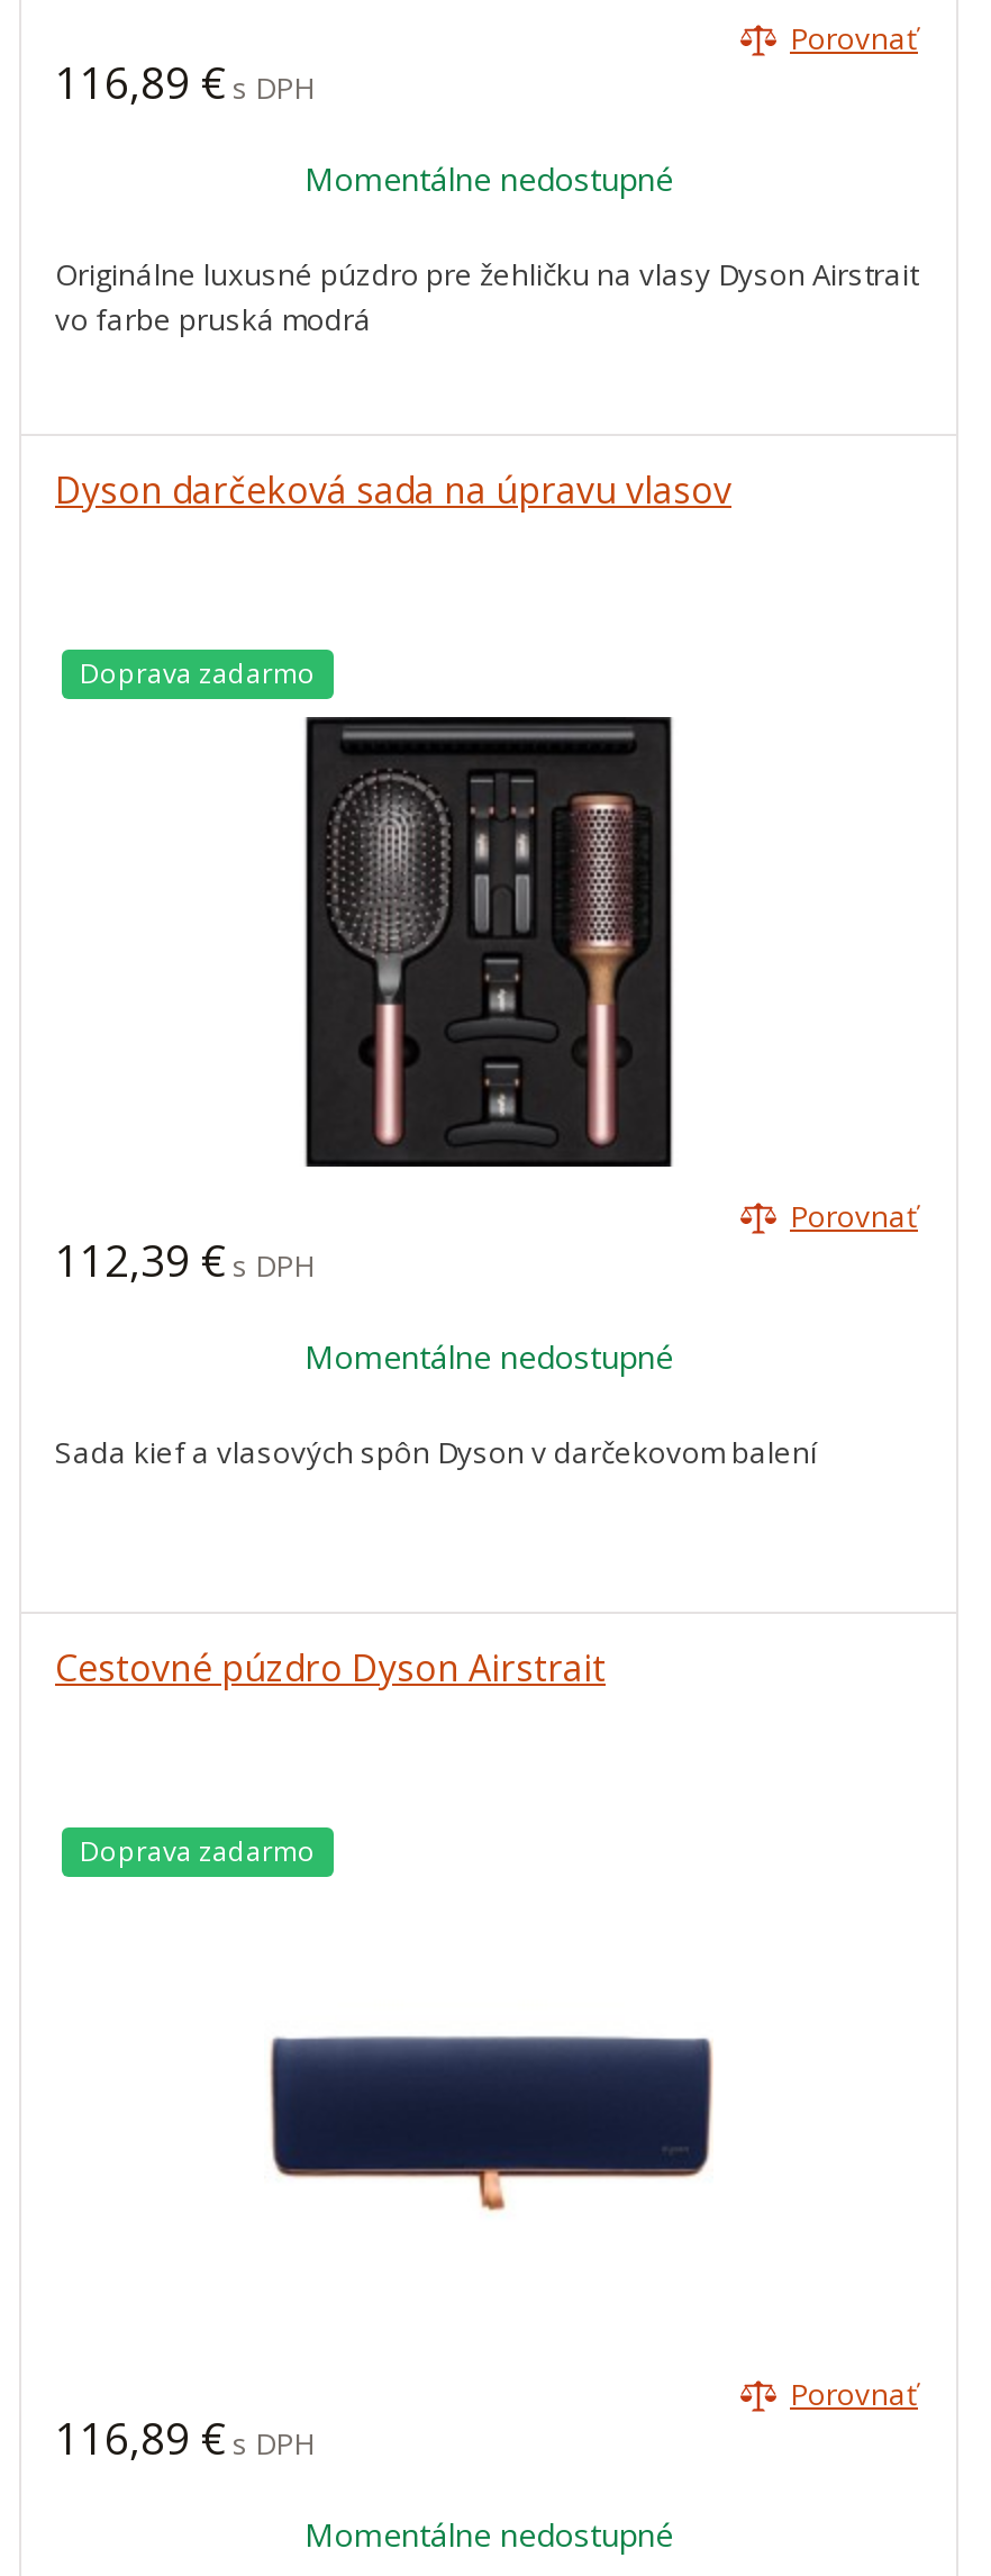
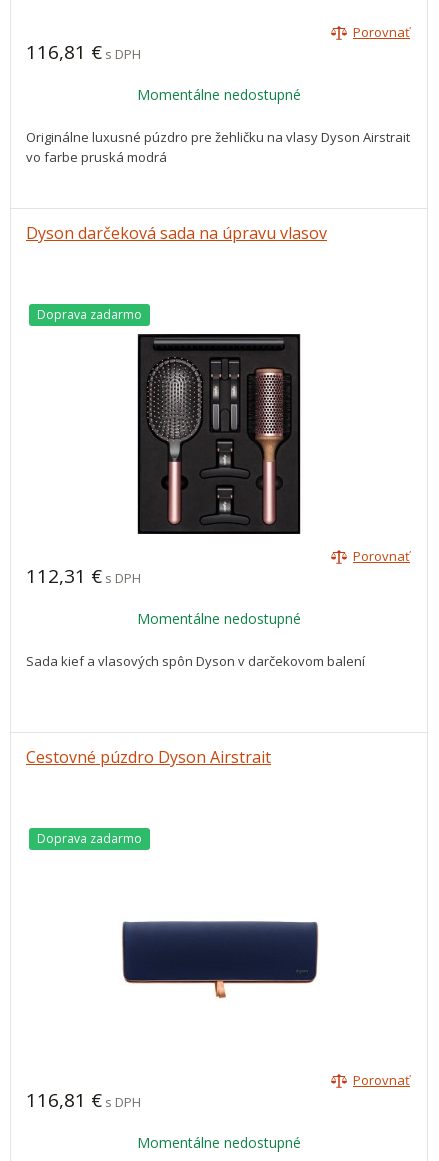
- 116,89 €s DPH
+ 116,81 €s DPH

- 112,39 €s DPH
+ 112,31 €s DPH

- 116,89 €s DPH
+ 116,81 €s DPH
